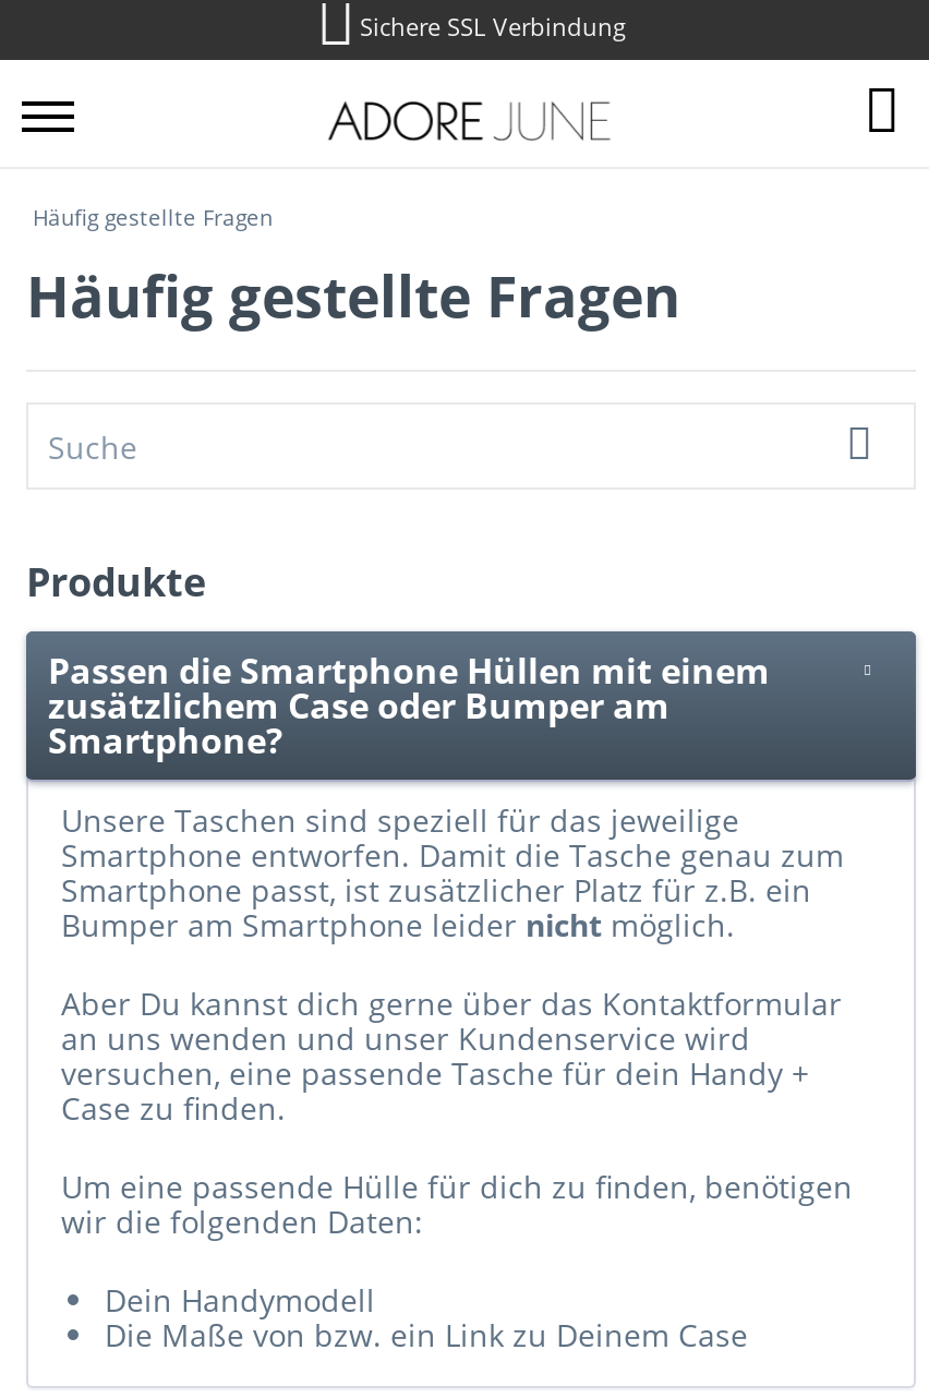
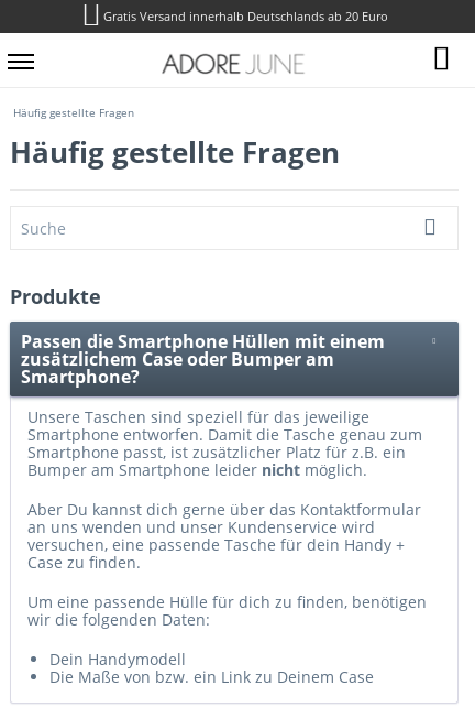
- Sichere SSL Verbindung
+ Gratis Versand innerhalb Deutschlands ab 20 Euro
